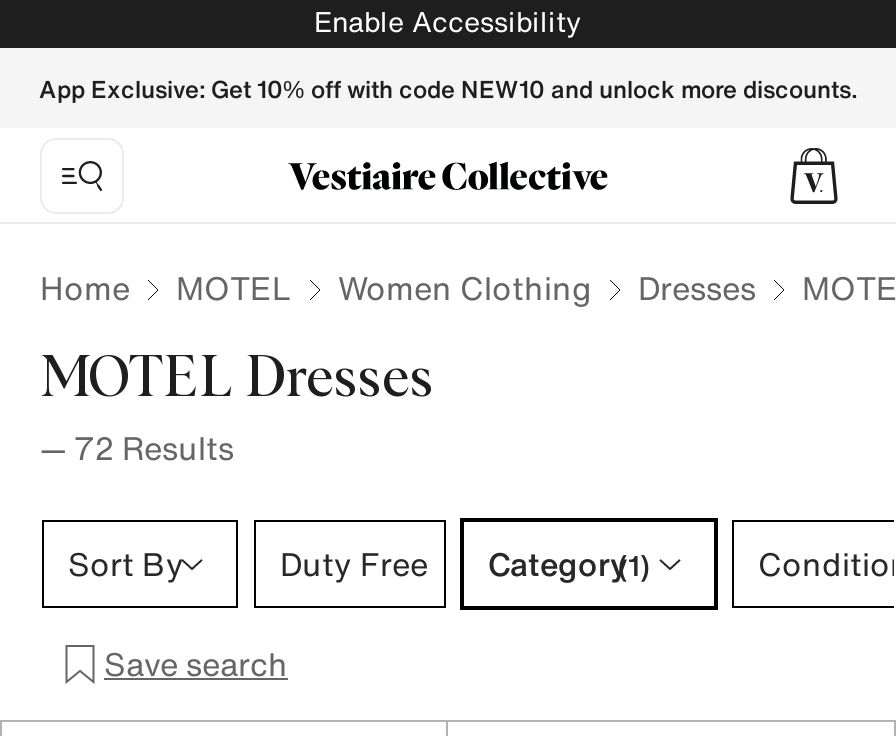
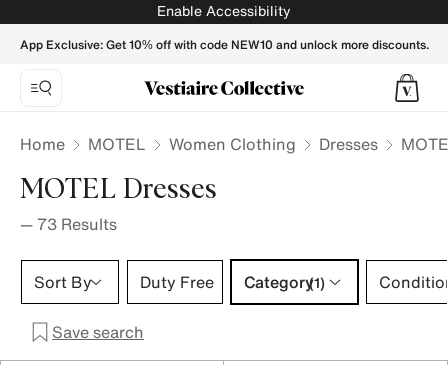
- — 72 Results
+ — 73 Results
